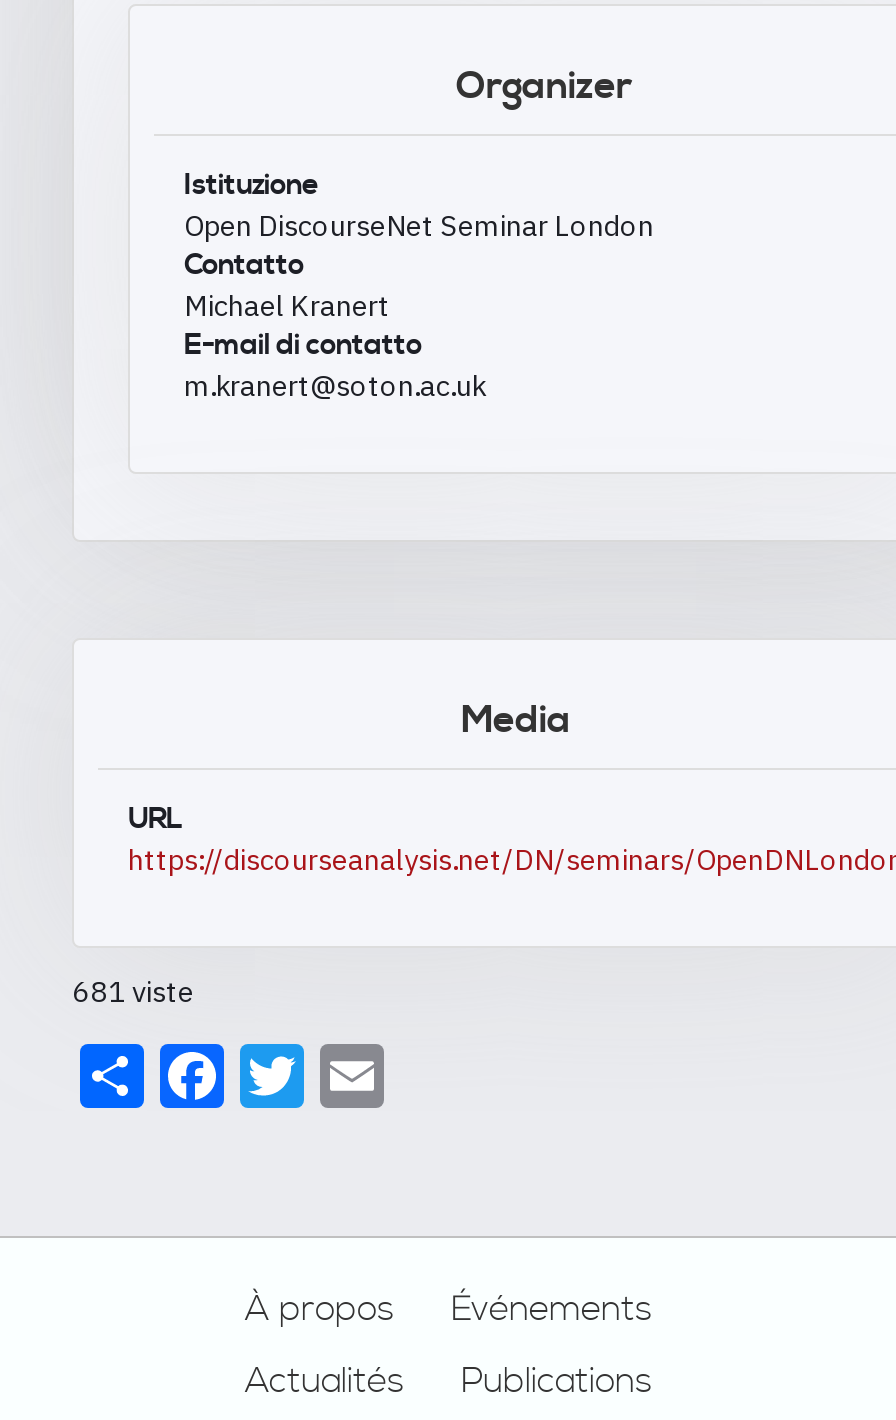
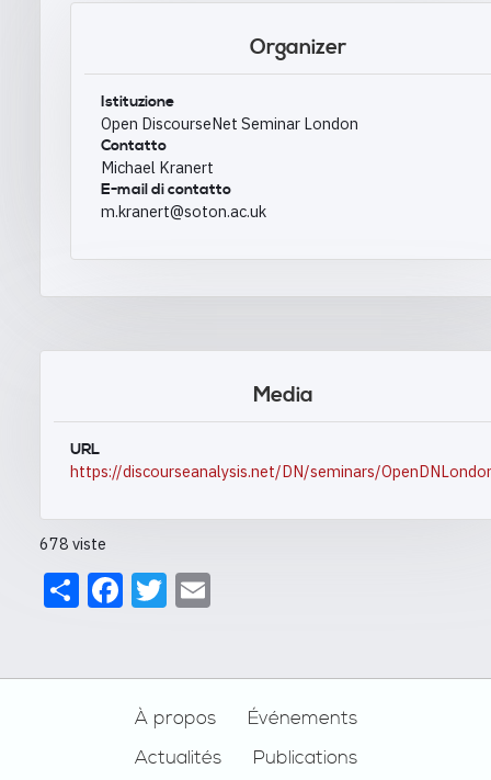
- 681 viste
+ 678 viste
